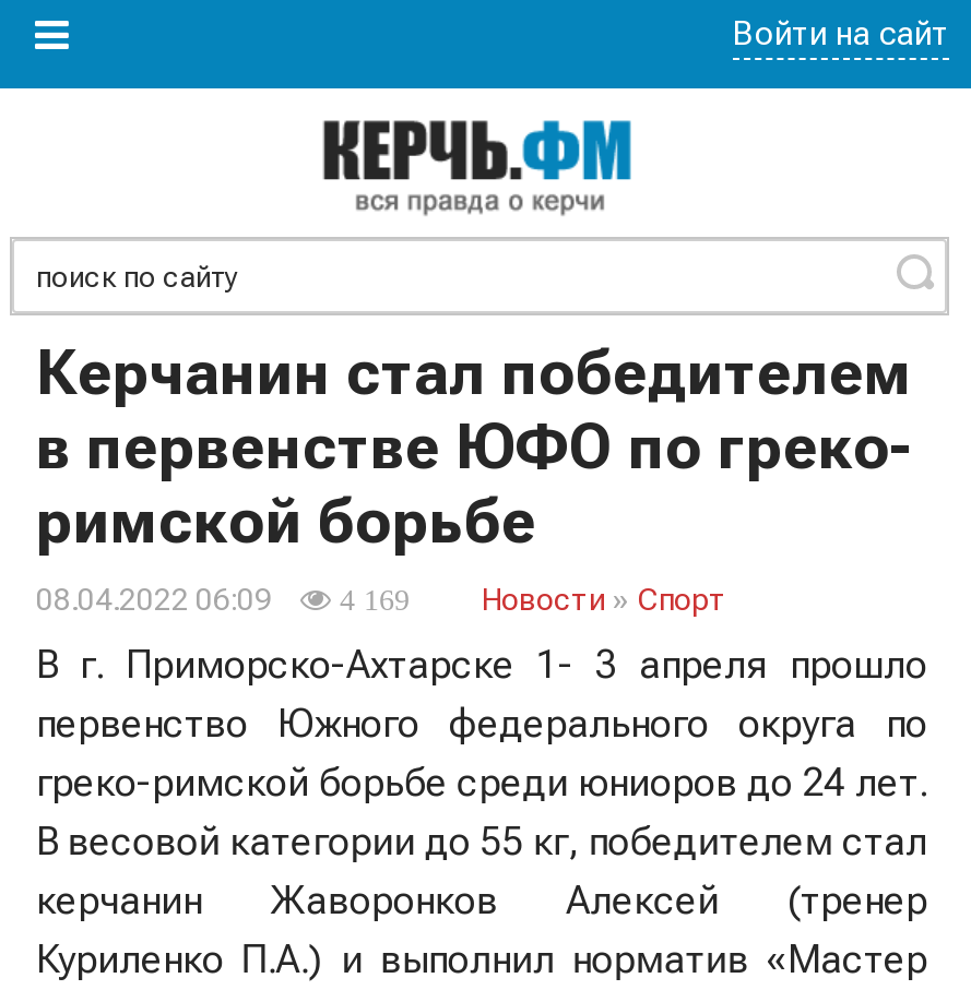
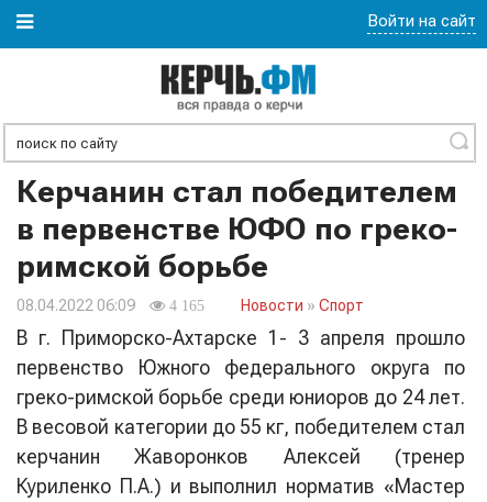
- 08.04.2022 06:09 4 169
+ 08.04.2022 06:09 4 165
